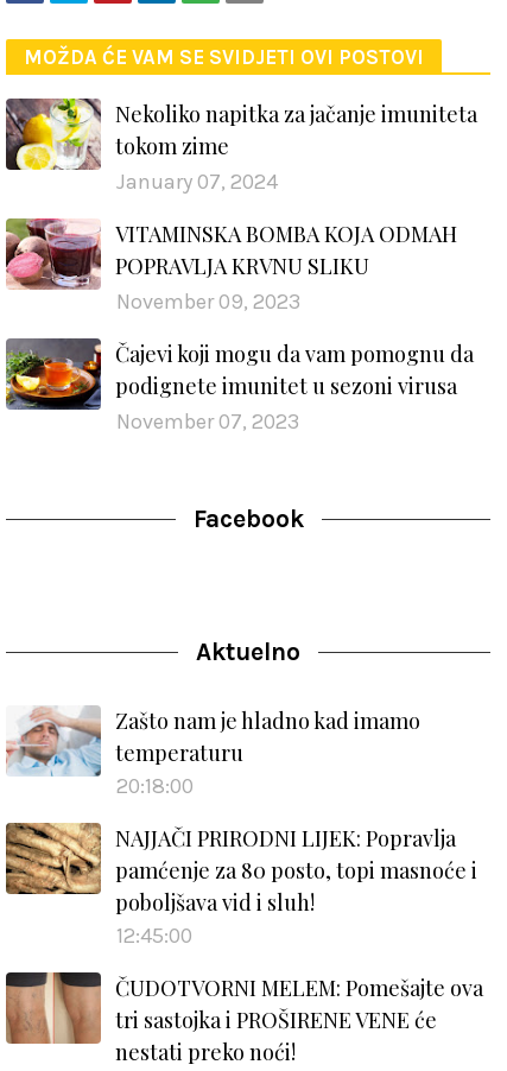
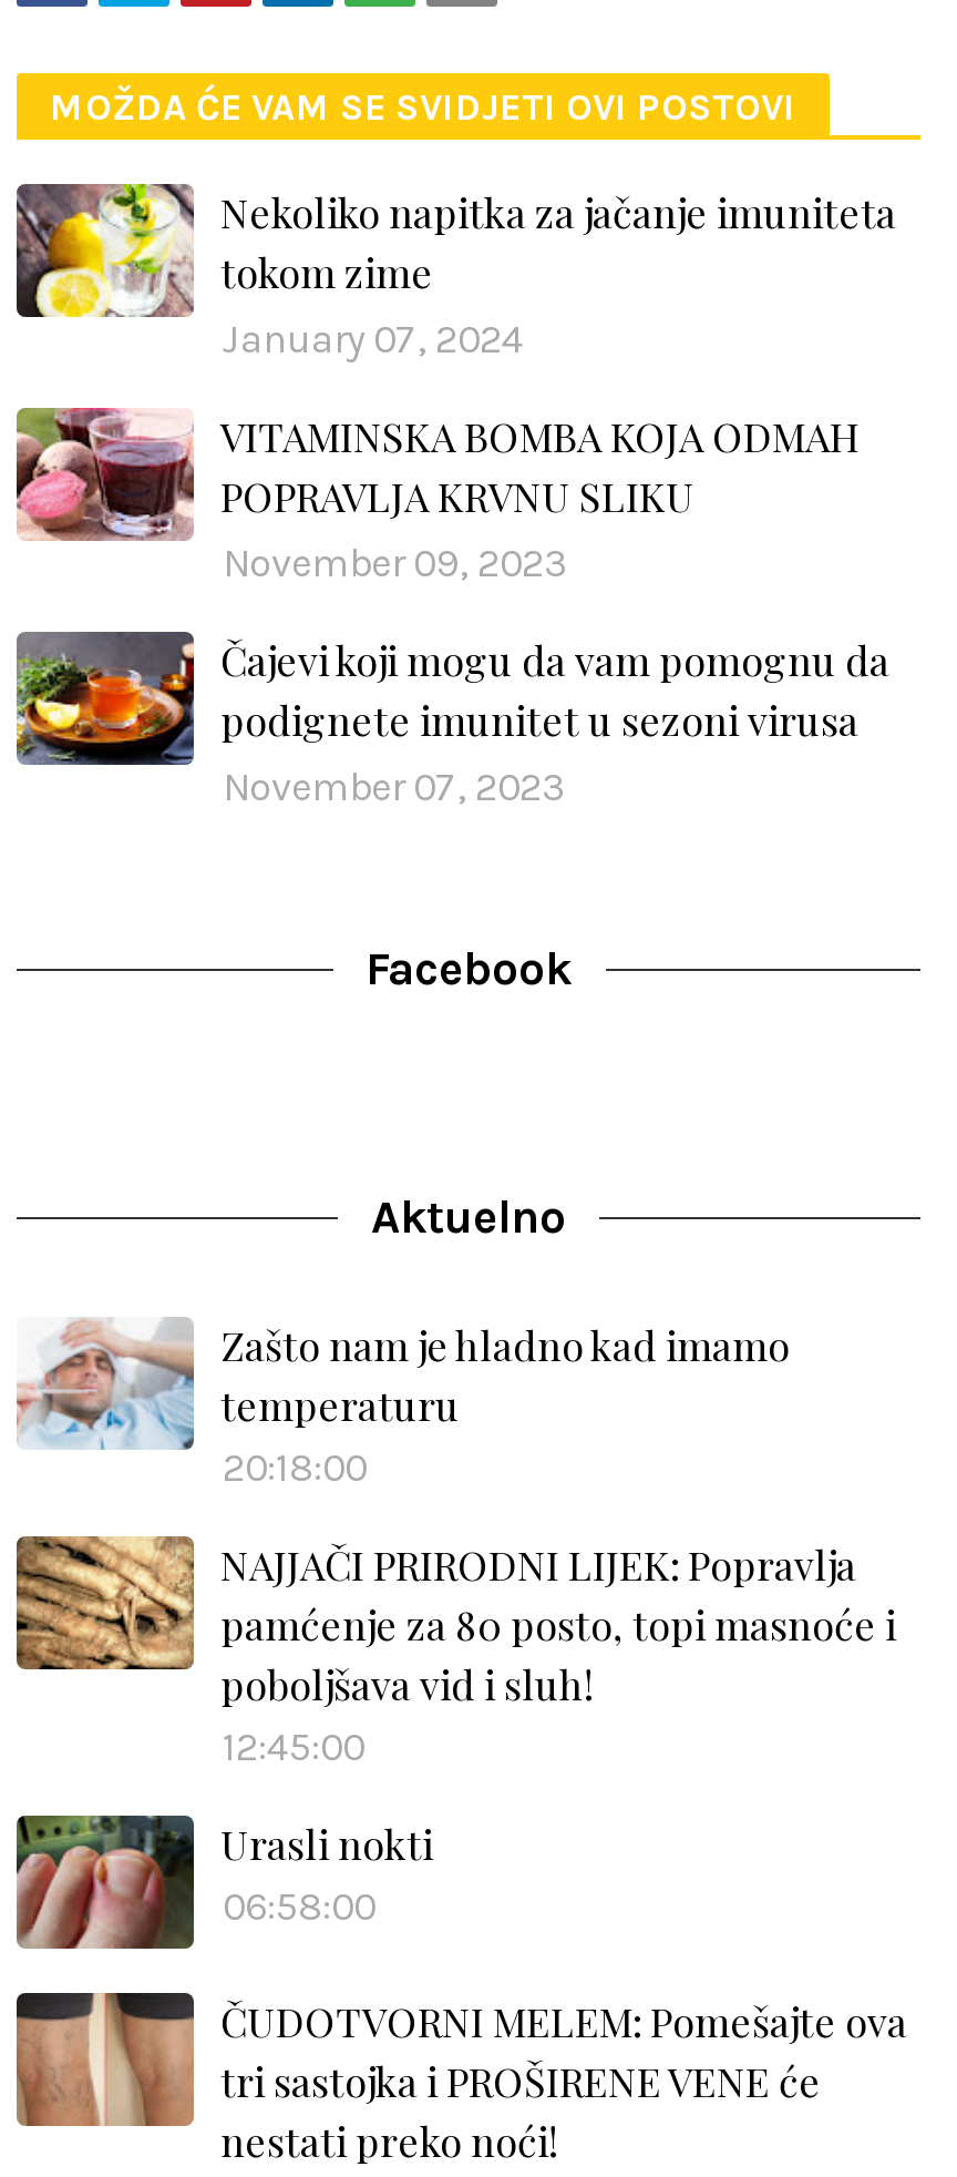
+ [image]
+ Urasli nokti
+ 06:58:00
